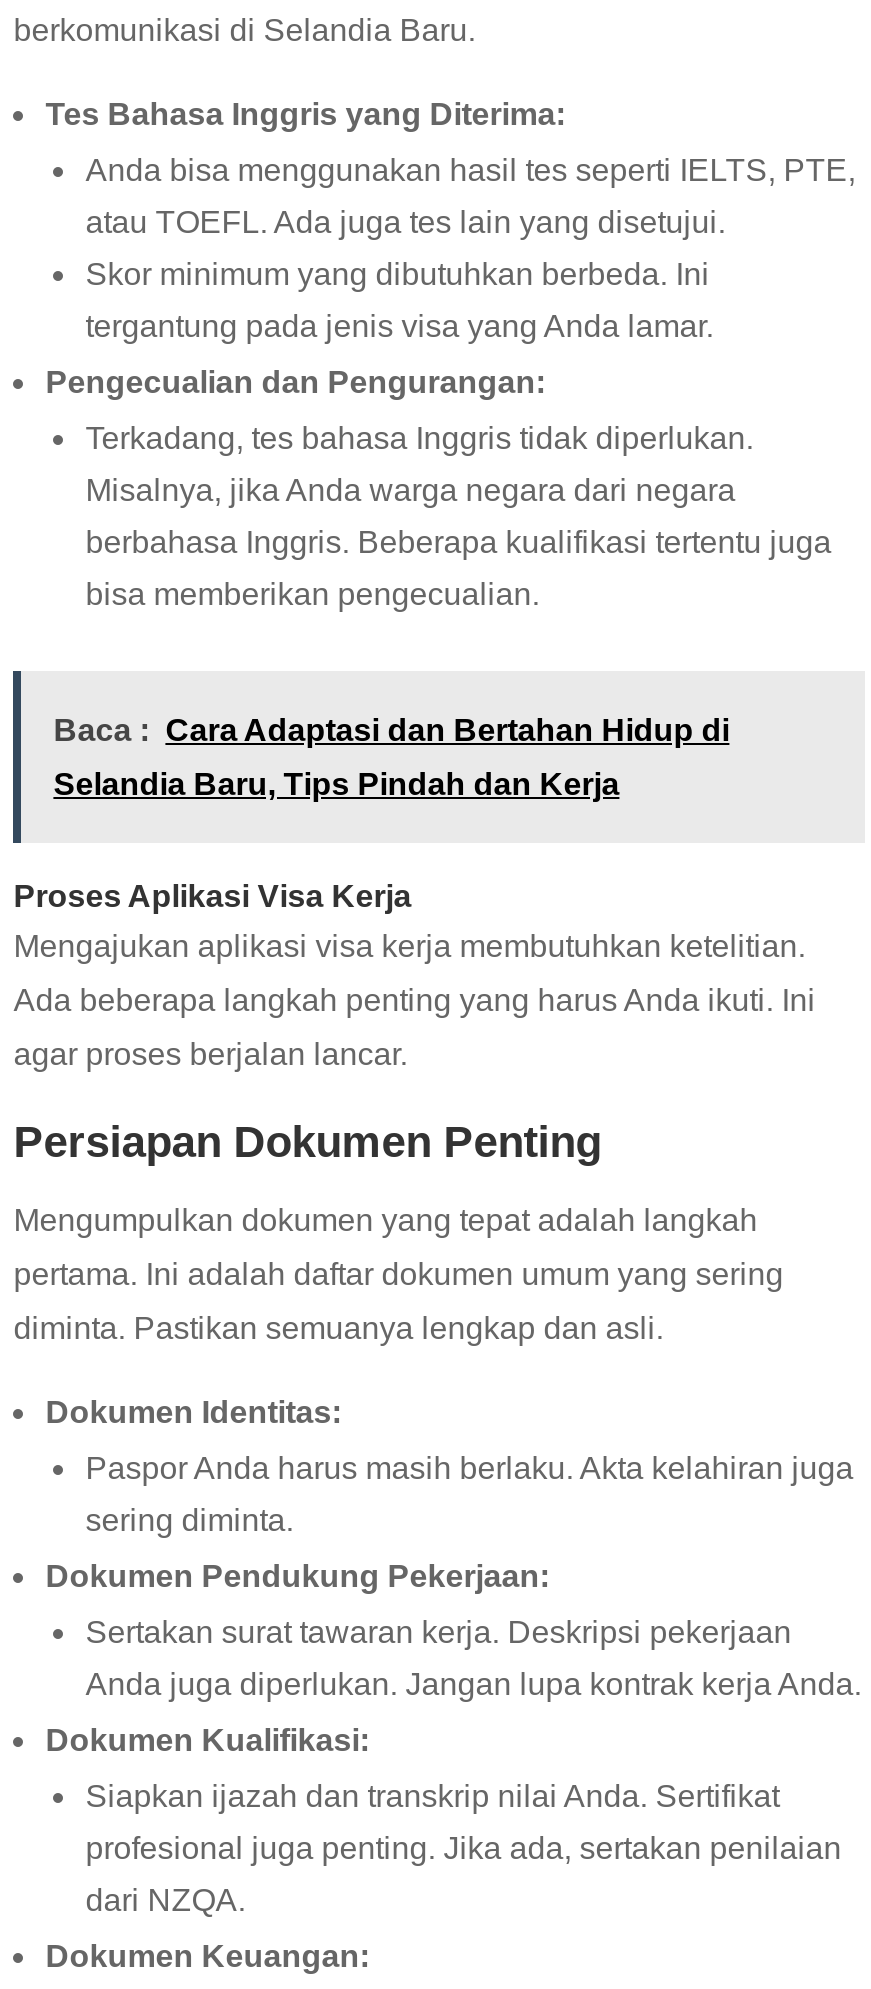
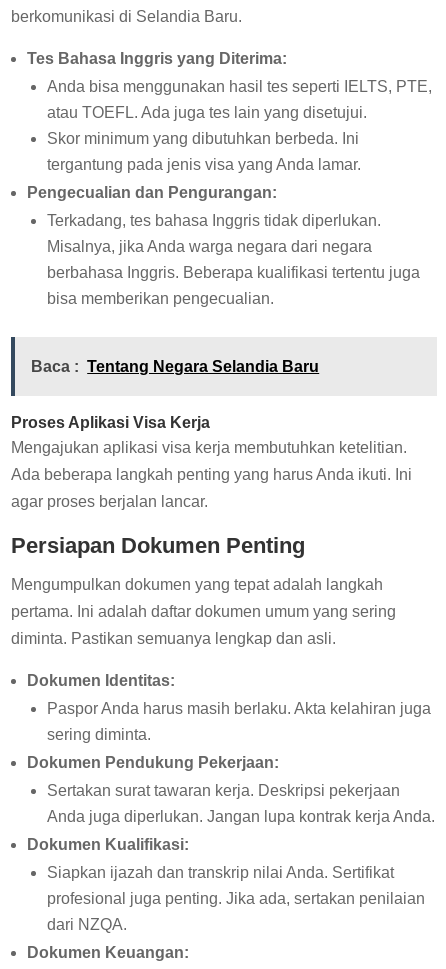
- Baca : Cara Adaptasi dan Bertahan Hidup di
- Selandia Baru, Tips Pindah dan Kerja
+ Baca : Tentang Negara Selandia Baru
